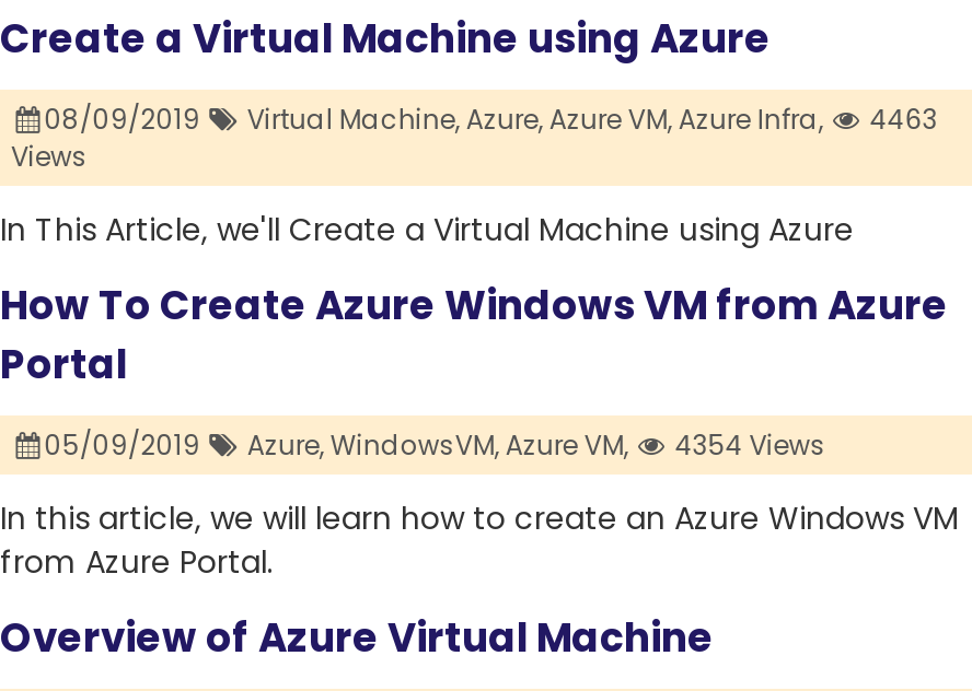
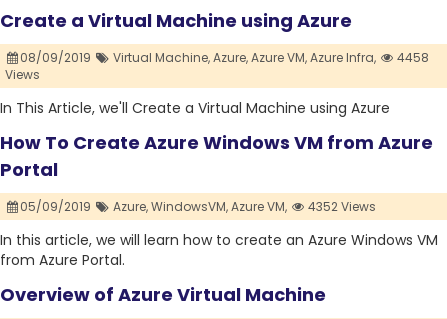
- 08/09/2019 Virtual Machine, Azure, Azure VM, Azure Infra, 4463
+ 08/09/2019 Virtual Machine, Azure, Azure VM, Azure Infra, 4458

- 05/09/2019 Azure, WindowsVM, Azure VM, 4354 Views
+ 05/09/2019 Azure, WindowsVM, Azure VM, 4352 Views
